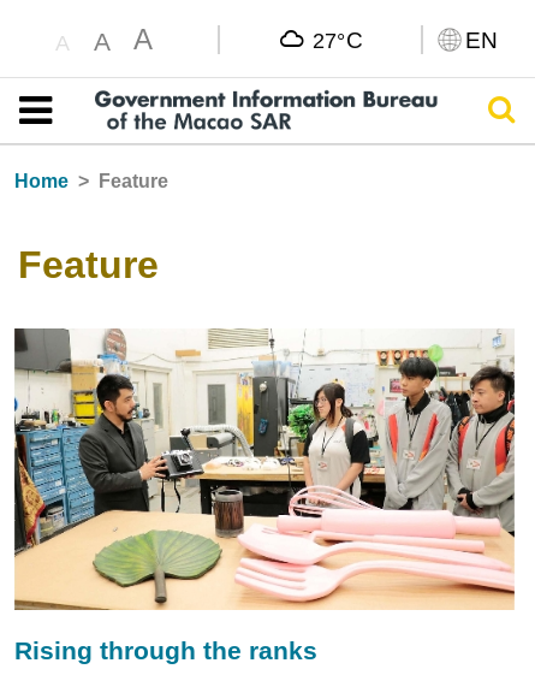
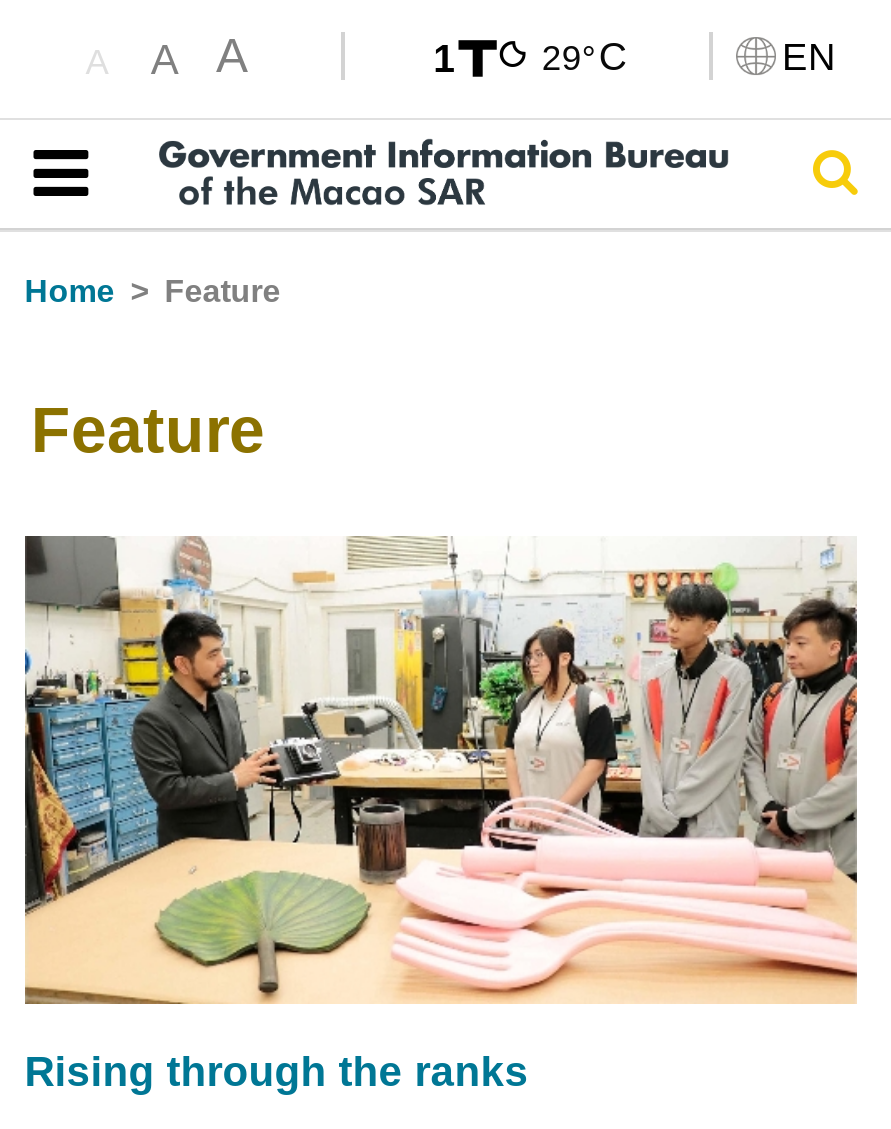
- 27° C
+ 1
+ 29° C
